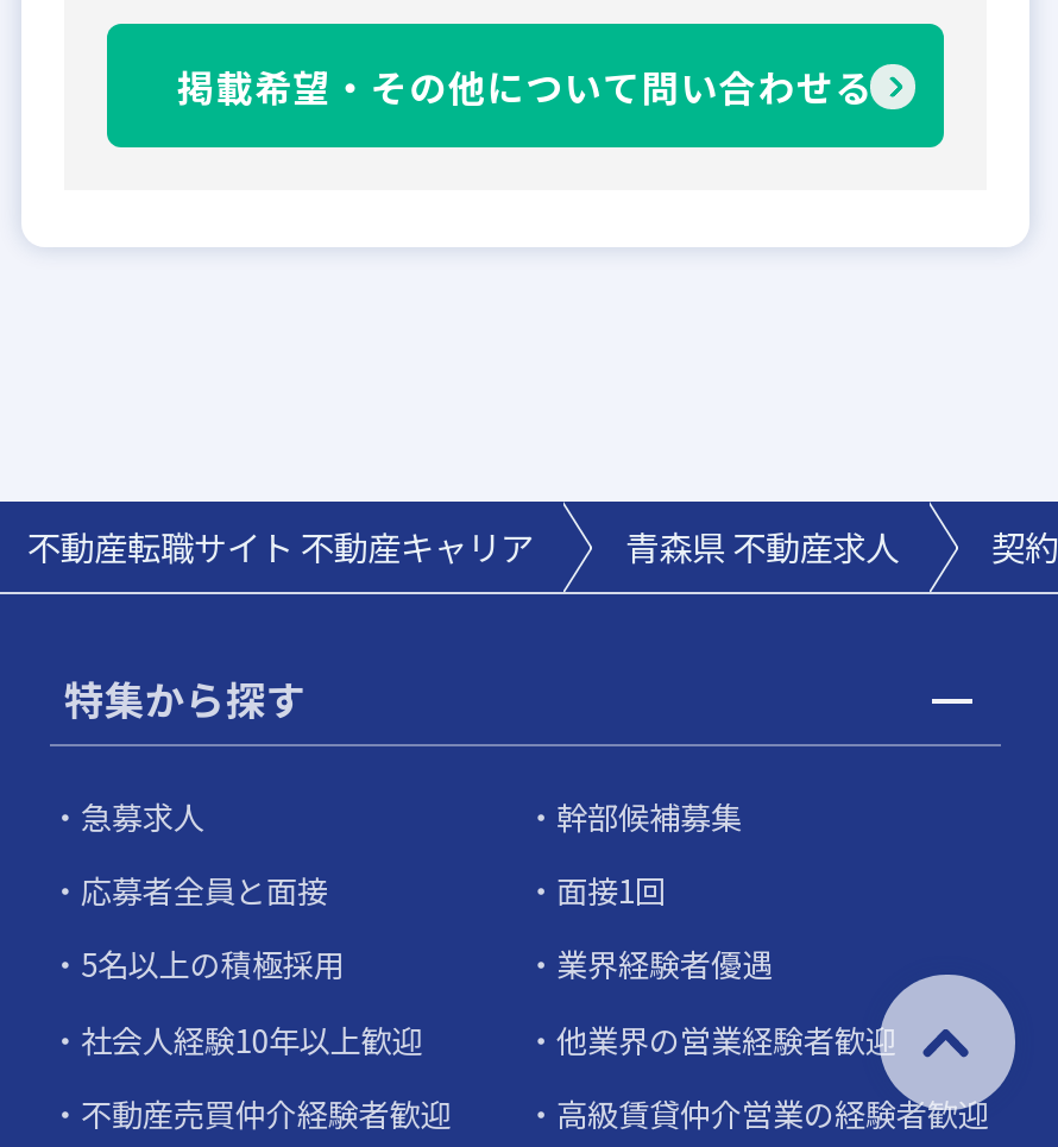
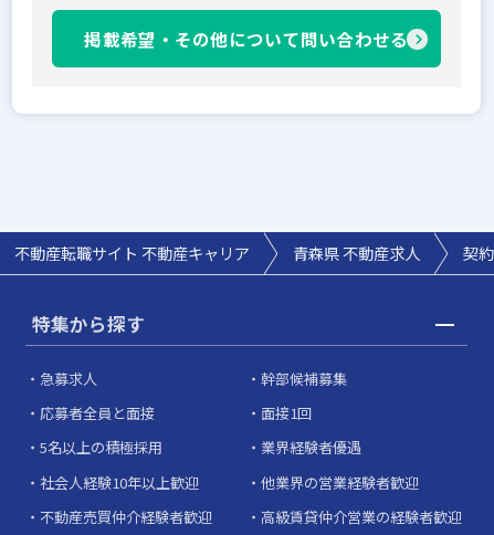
- [image]
